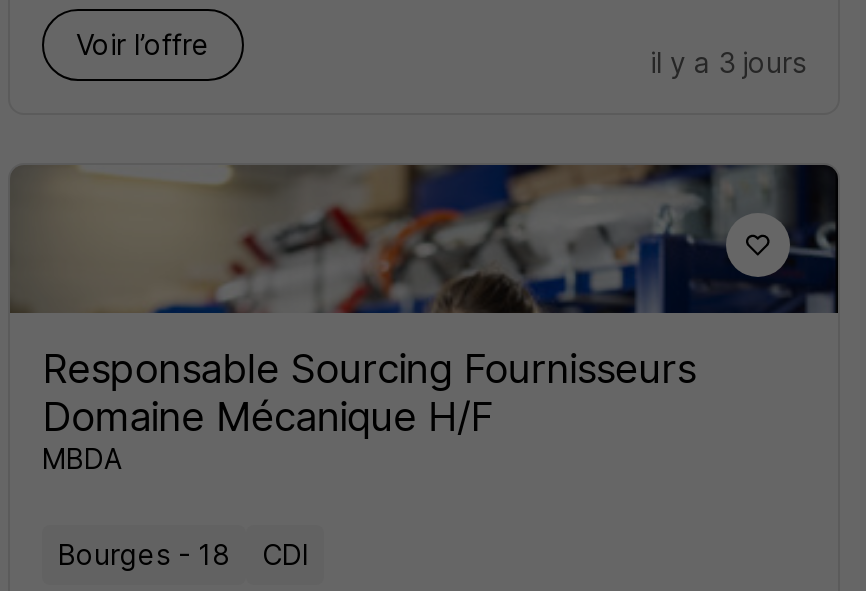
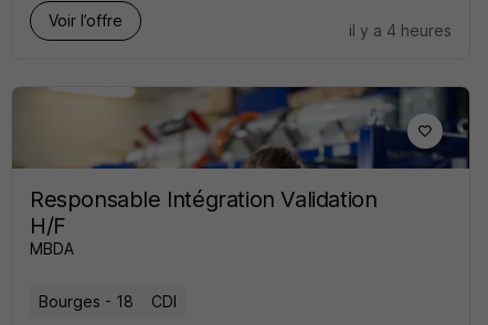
- il y a 3 jours
+ il y a 4 heures

- Responsable Sourcing Fournisseurs
- Domaine Mécanique H/F
+ Responsable Intégration Validation
+ H/F
